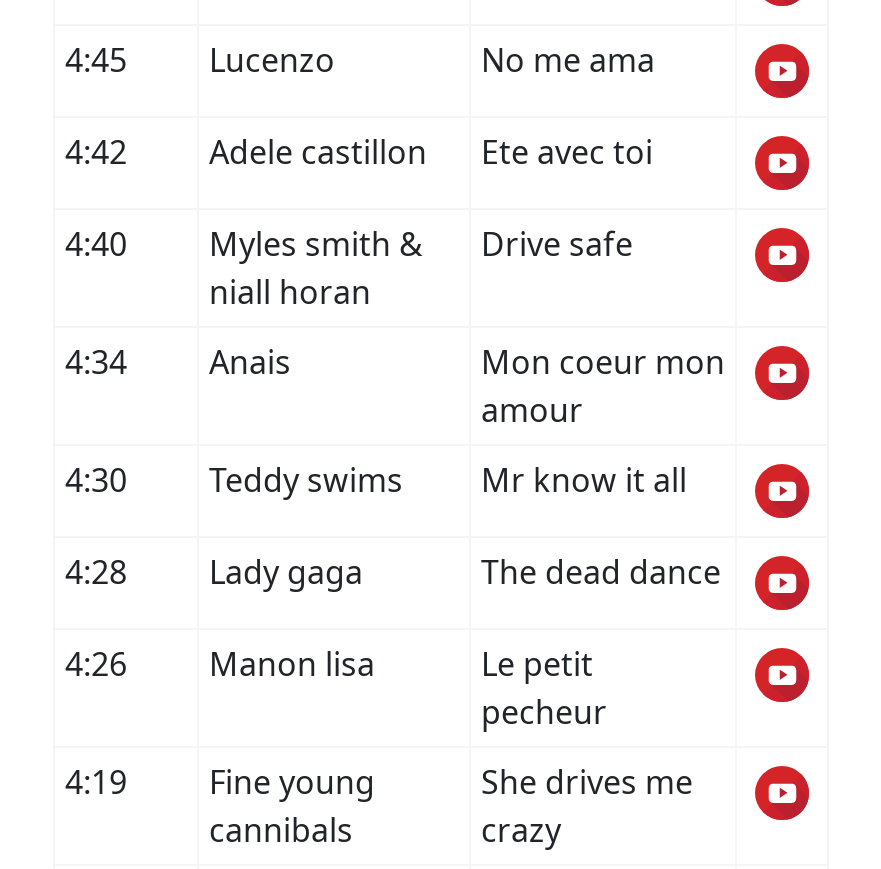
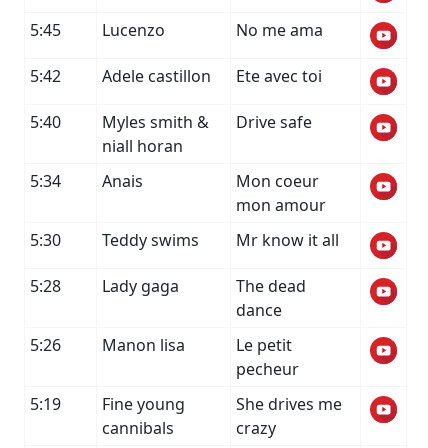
- 4:45 Lucenzo
+ 5:45 Lucenzo

- 4:42 Adele castillon Ete avec toi
+ 5:42 Adele castillon Ete avec toi

- 4:40 Myles smith & Drive safe
+ 5:40 Myles smith & Drive safe

- 4:34 Anais
+ 5:34 Anais

- 4:30 Teddy swims Mr know it all
+ 5:30 Teddy swims Mr know it all

- 4:28 Lady gaga
+ 5:28 Lady gaga

- 4:26 Manon lisa
+ 5:26 Manon lisa

- 4:19 Fine young
+ 5:19 Fine young
